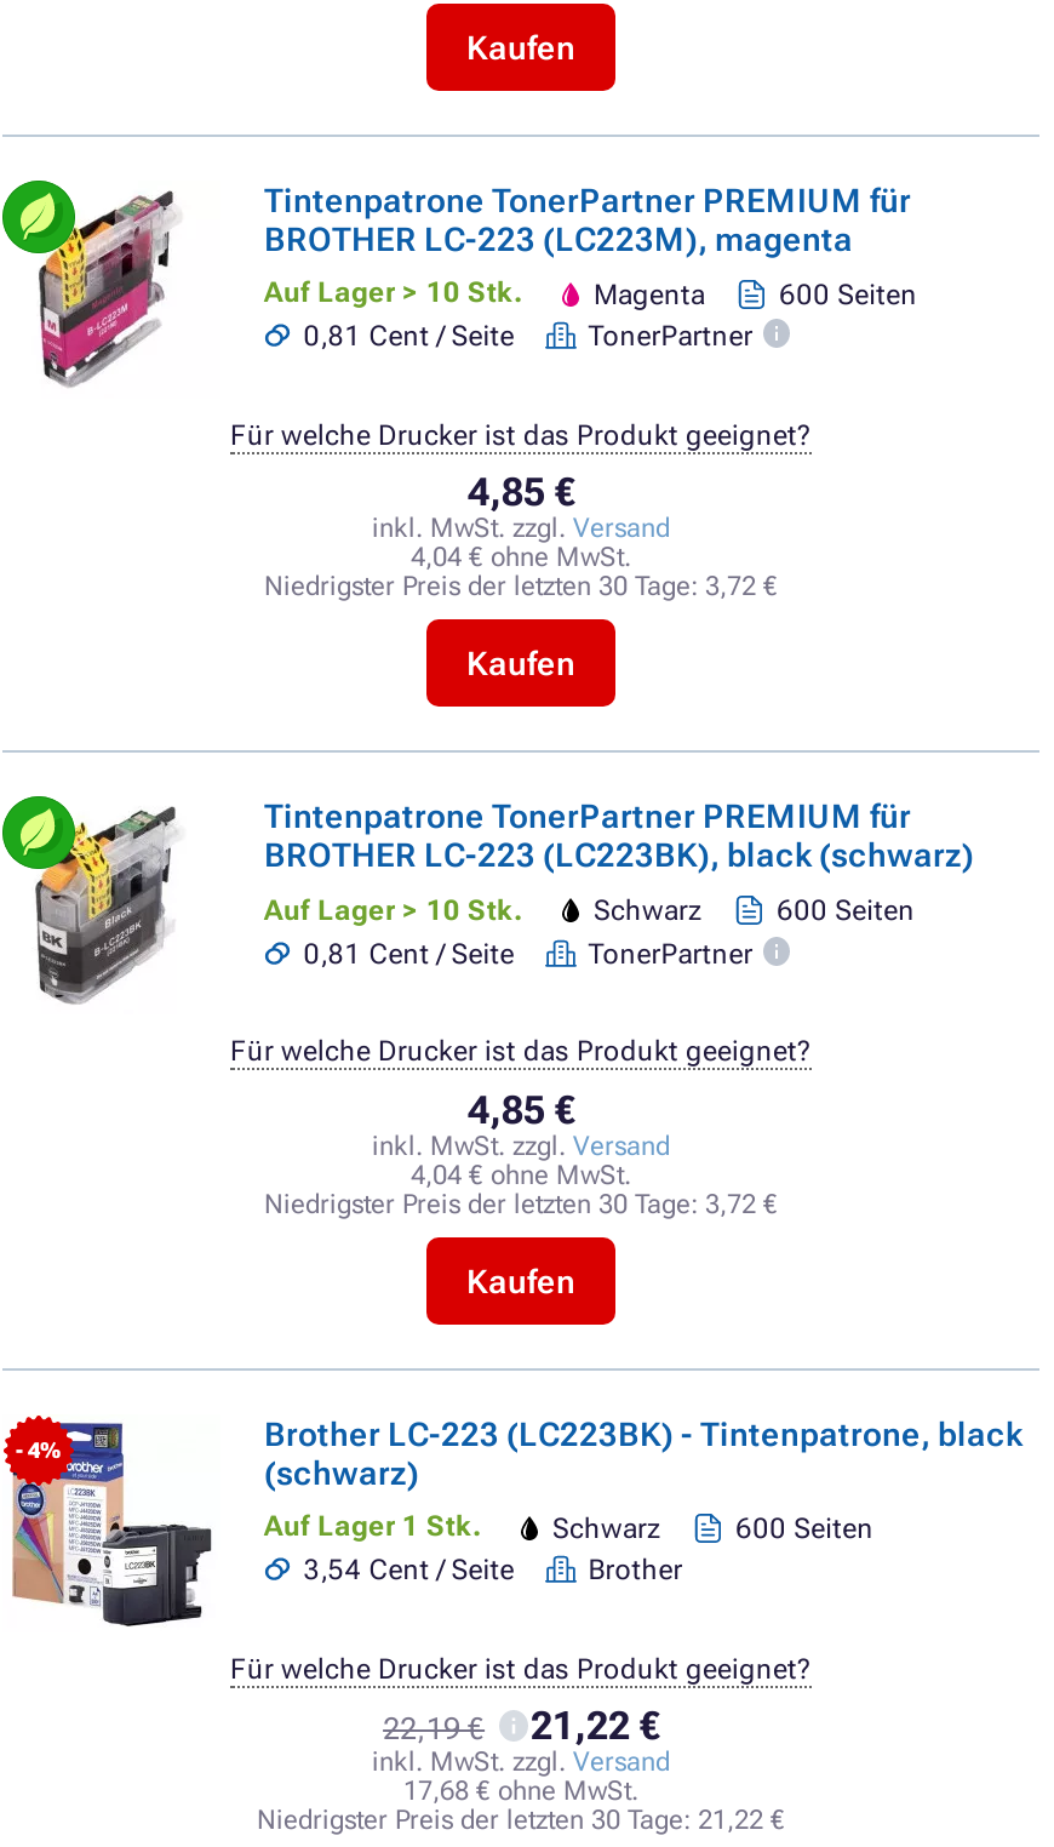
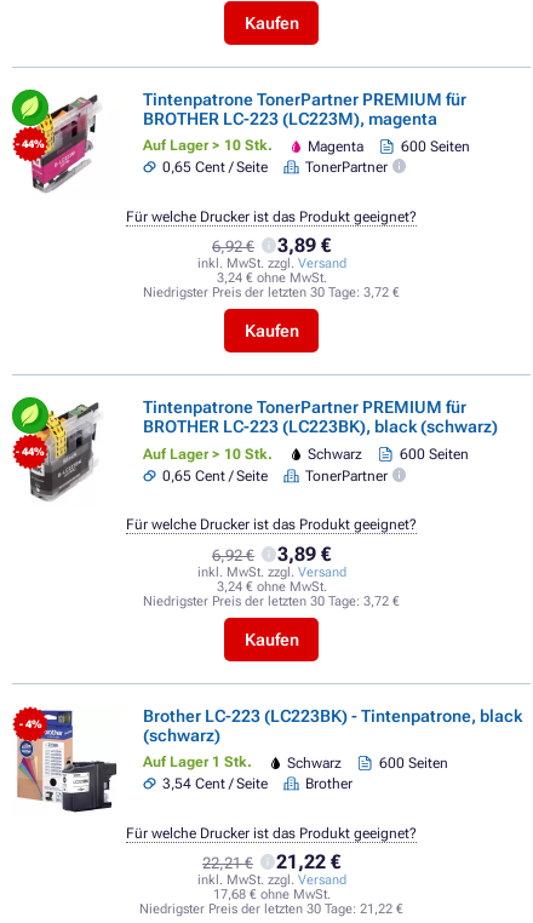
+ - 44%

- 0,81 Cent / Seite
+ 0,65 Cent / Seite

- 4,85 €
+ 6,92 €
+ 3,89 €

- 4,04 € ohne MwSt.
+ 3,24 € ohne MwSt.

+ - 44%

- 0,81 Cent / Seite
+ 0,65 Cent / Seite

- 4,85 €
+ 6,92 €
+ 3,89 €

- 4,04 € ohne MwSt.
+ 3,24 € ohne MwSt.

- 22,19 € 21,22 €
+ 22,21 € 21,22 €
